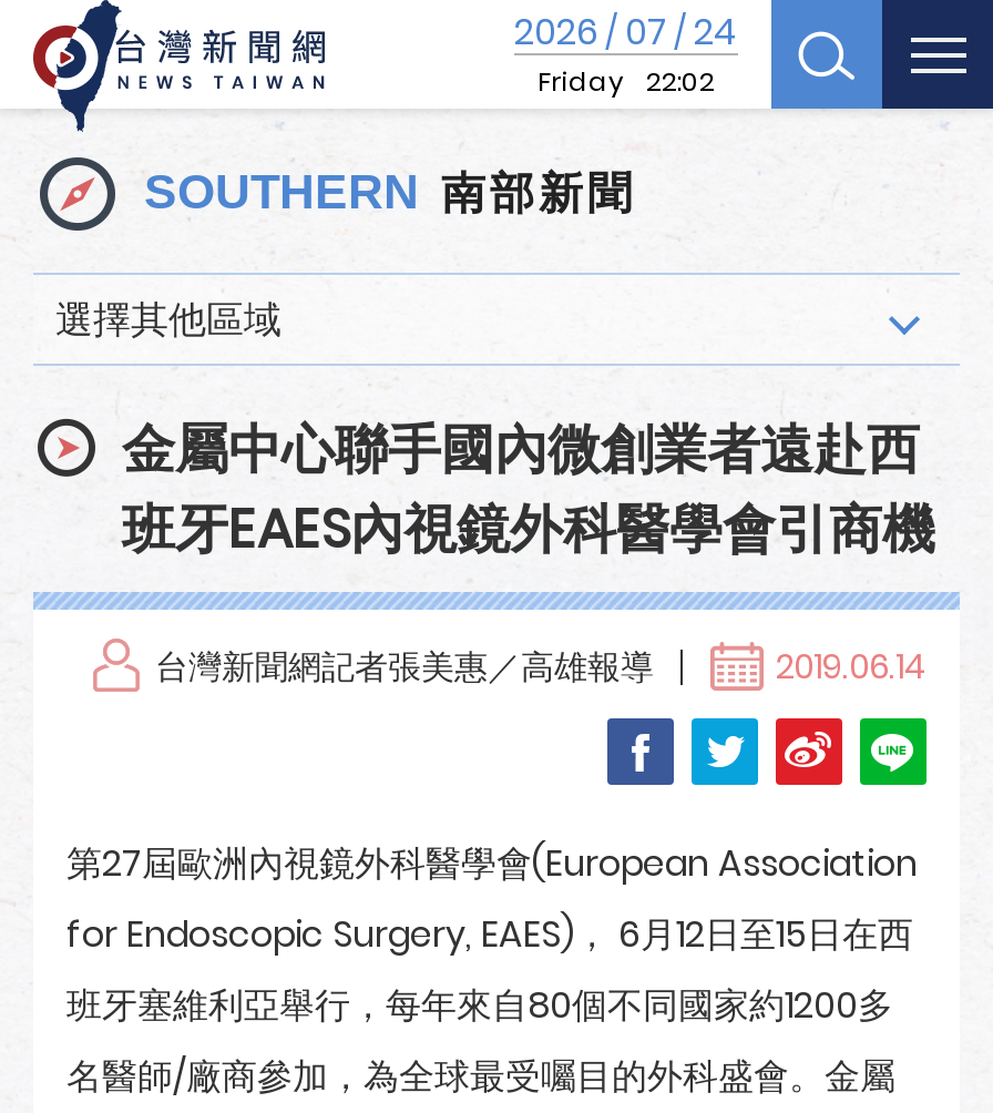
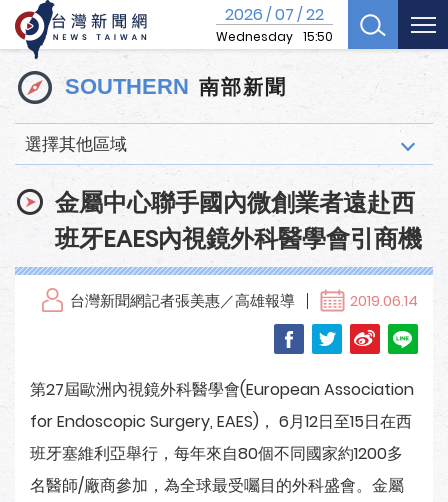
- 2026 / 07 / 24
- Friday 22:02
+ 2026 / 07 / 22
+ Wednesday 15:50
